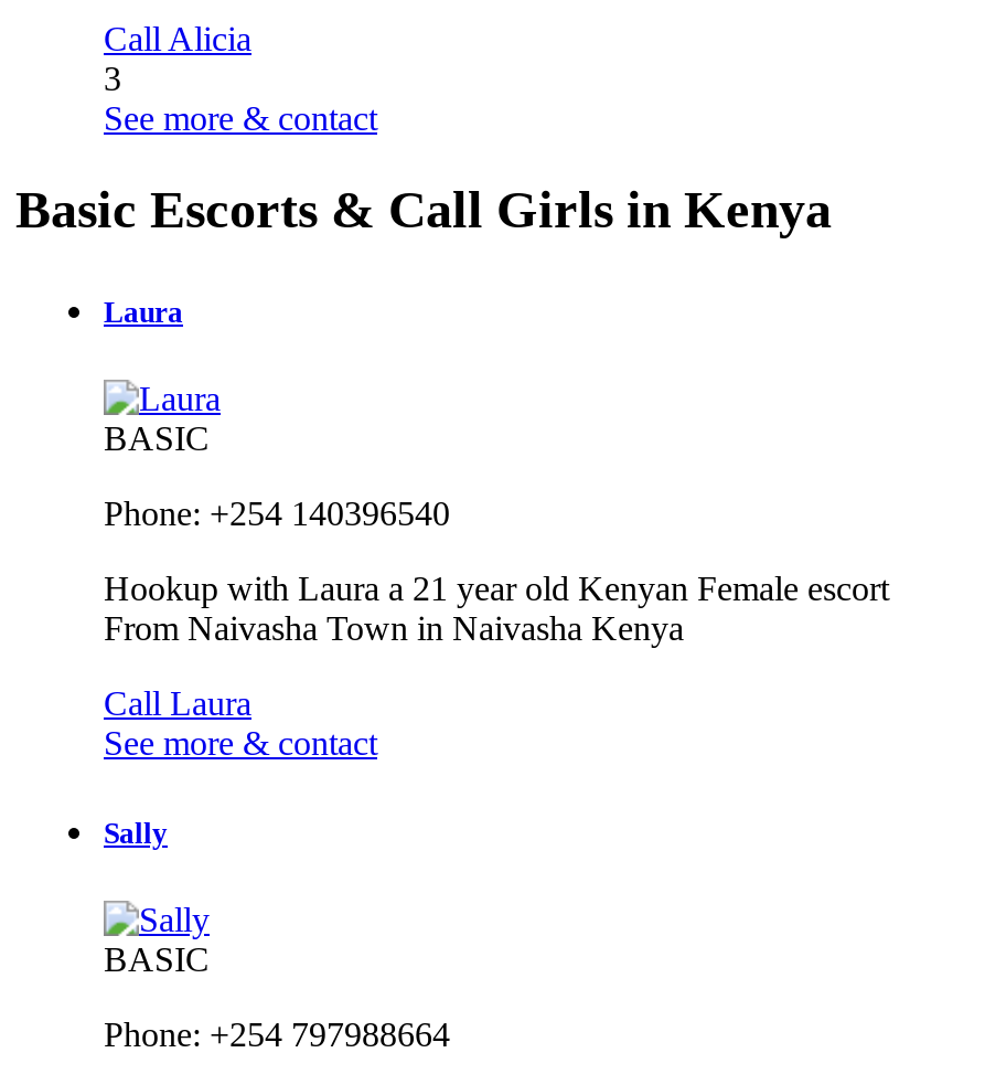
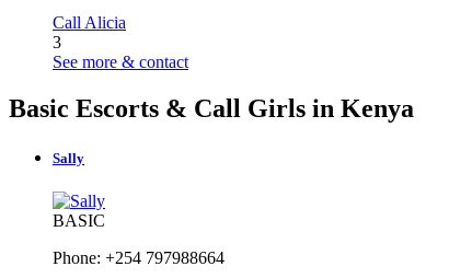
- Laura
- BASIC
- Phone: +254 140396540
- Hookup with Laura a 21 year old Kenyan Female escort
- From Naivasha Town in Naivasha Kenya
- Call Laura
- See more & contact
